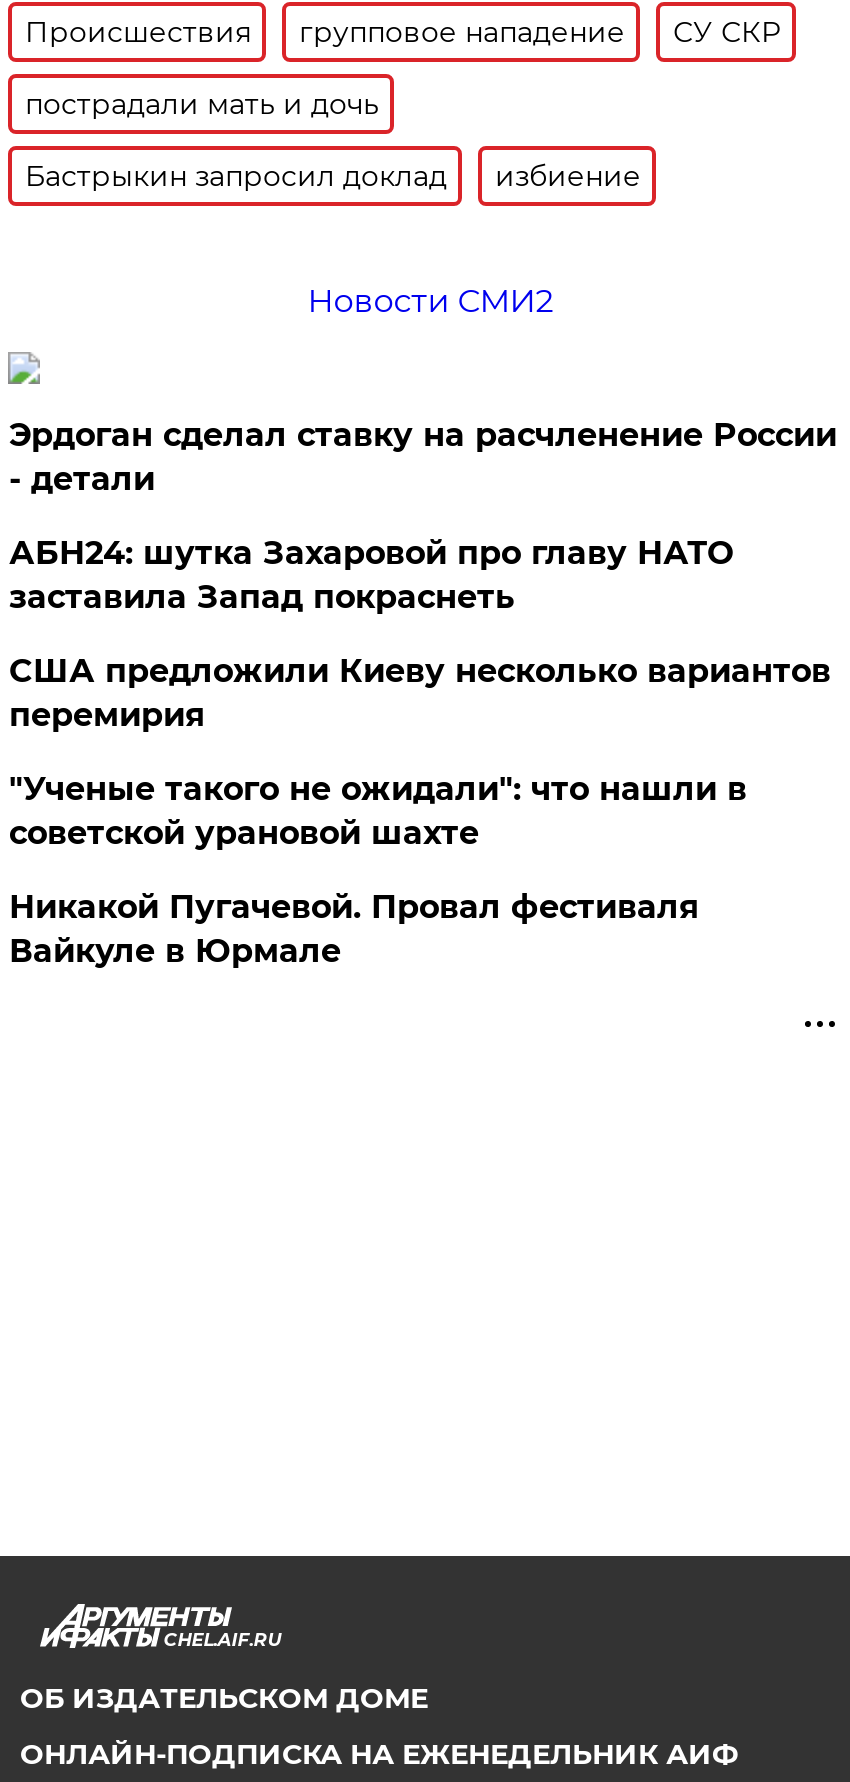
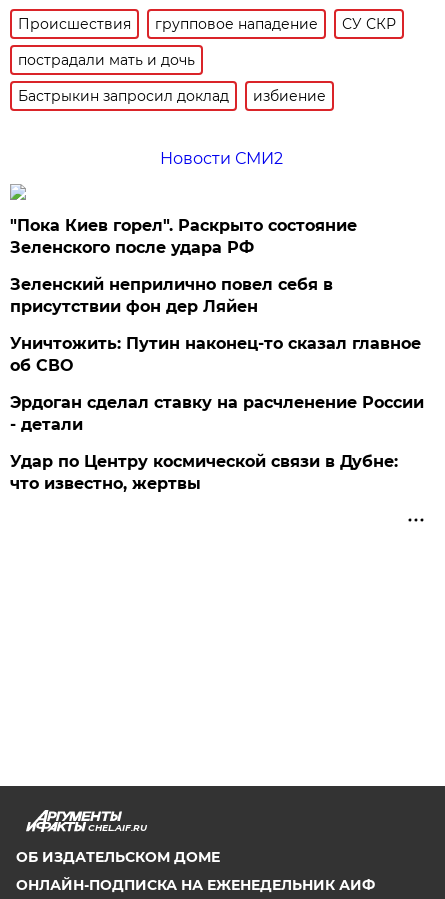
+ "Пока Киев горел". Раскрыто состояние
+ Зеленского после удара РФ
+ Зеленский неприлично повел cебя в
+ присутствии фон дер Ляйен
+ Уничтожить: Путин наконец-то сказал главное
+ об СВО

moved down: Эрдоган сделал ставку на расчленение России | - детали

- АБН24: шутка Захаровой про главу НАТО
- заставила Запад покраснеть
- США предложили Киеву несколько вариантов
- перемирия
- "Ученые такого не ожидали": что нашли в
- советской урановой шахте
- Никакой Пугачевой. Провал фестиваля
- Вайкуле в Юрмале
+ Удар по Центру космической связи в Дубне:
+ что известно, жертвы
